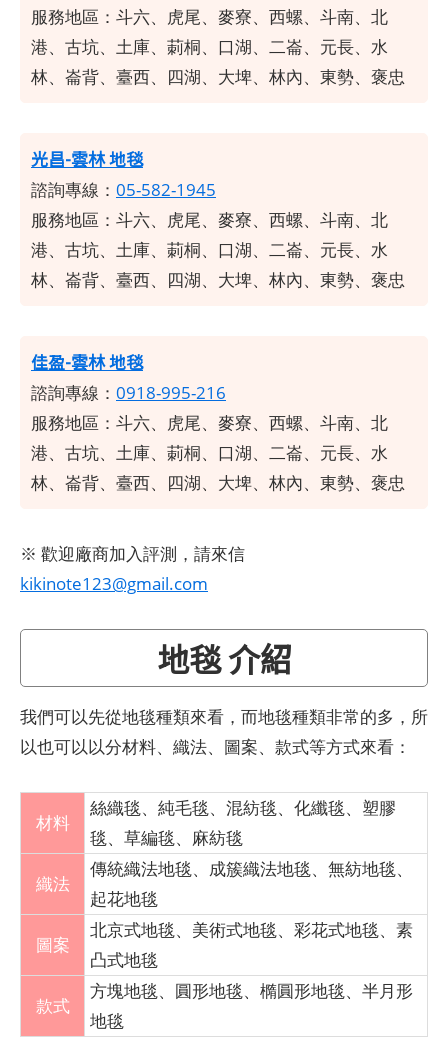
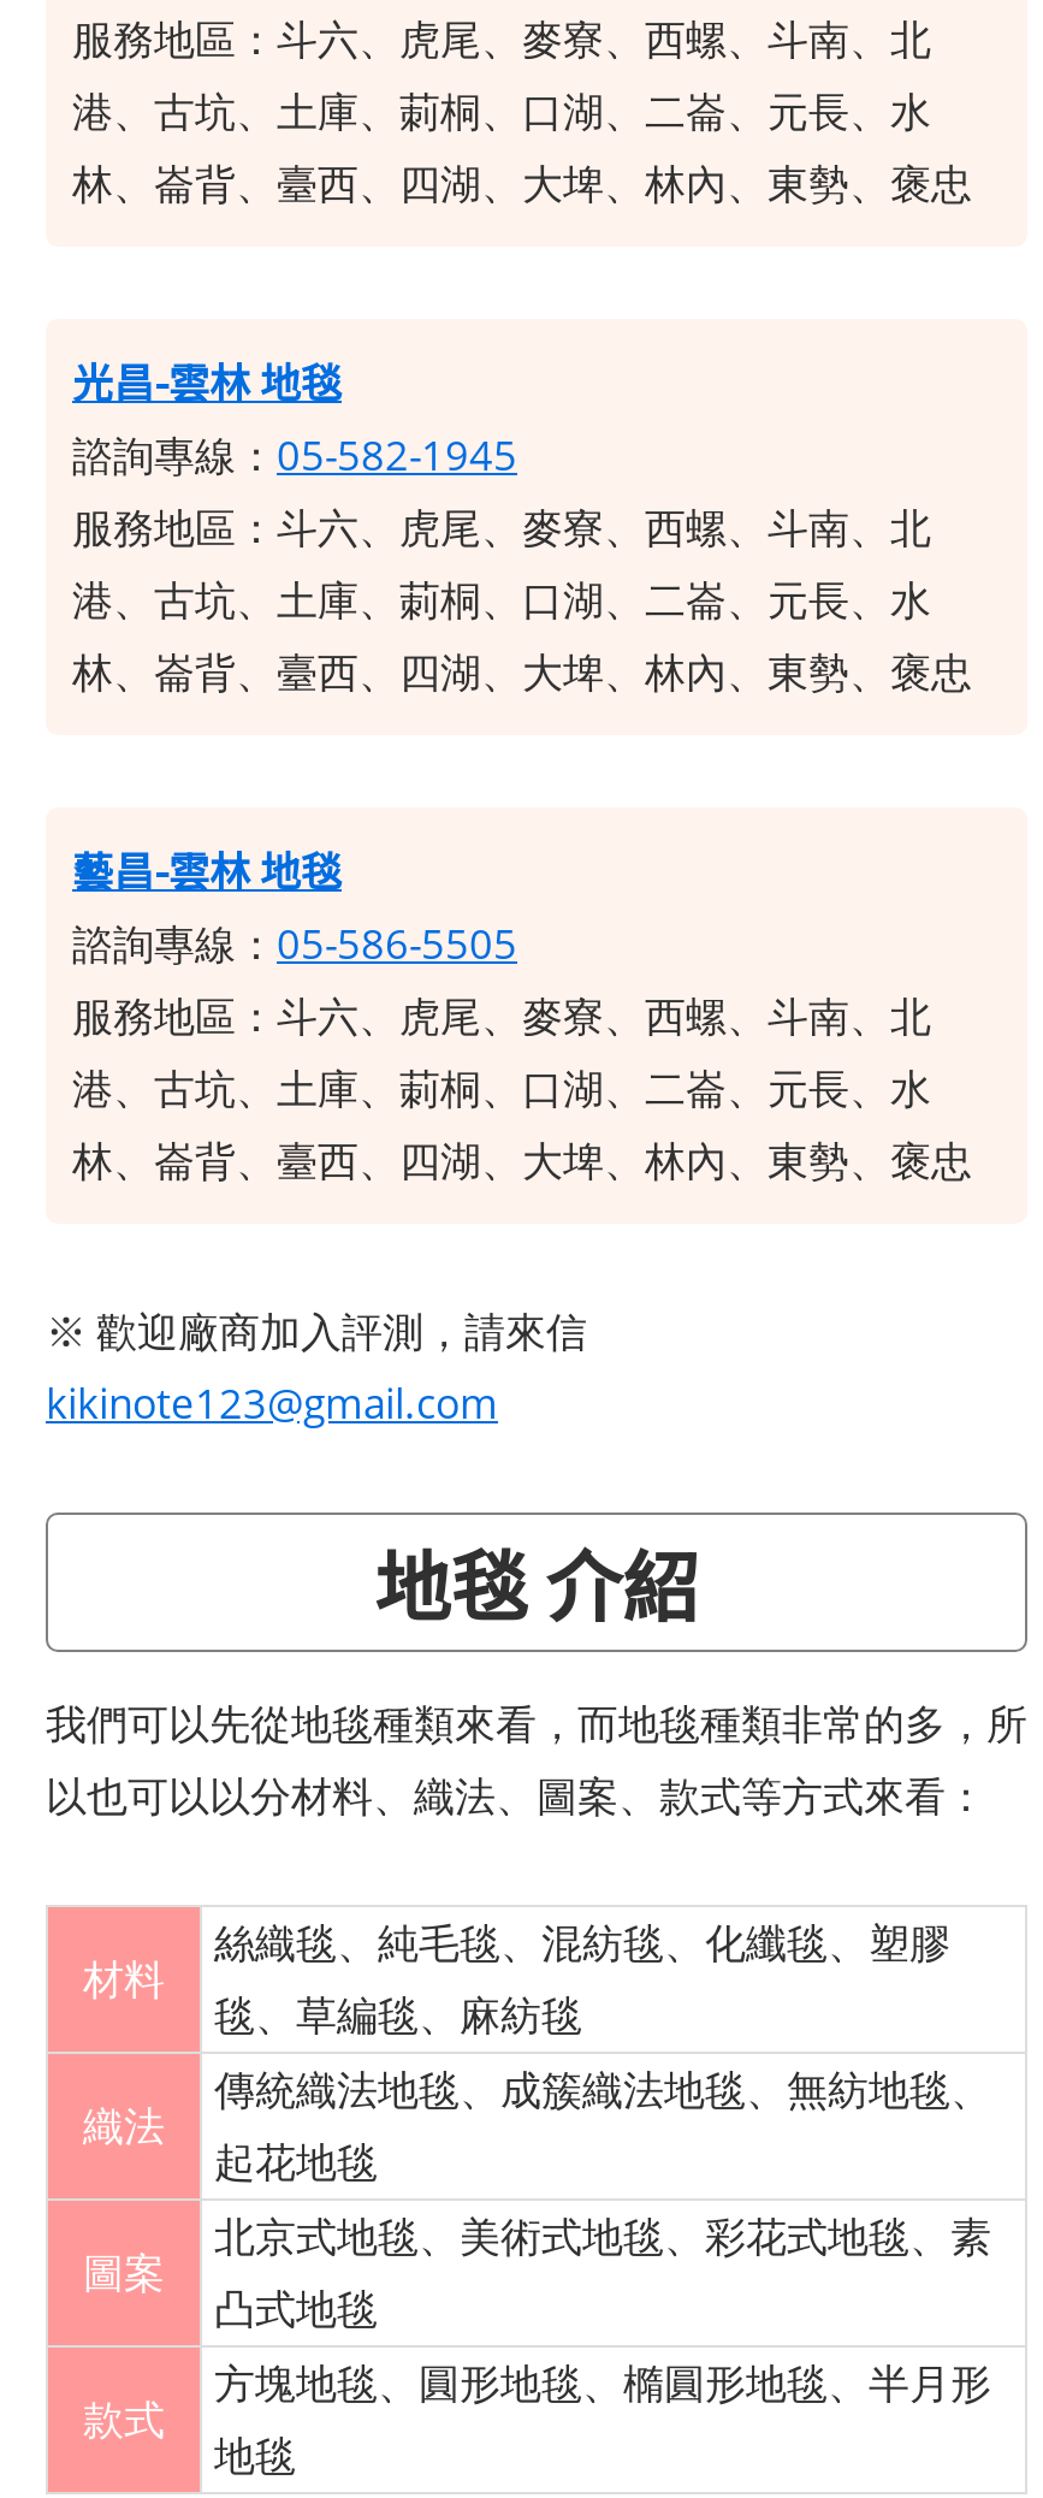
- 佳盈-雲林 地毯
+ 藝昌-雲林 地毯

- 諮詢專線：0918-995-216
+ 諮詢專線：05-586-5505
